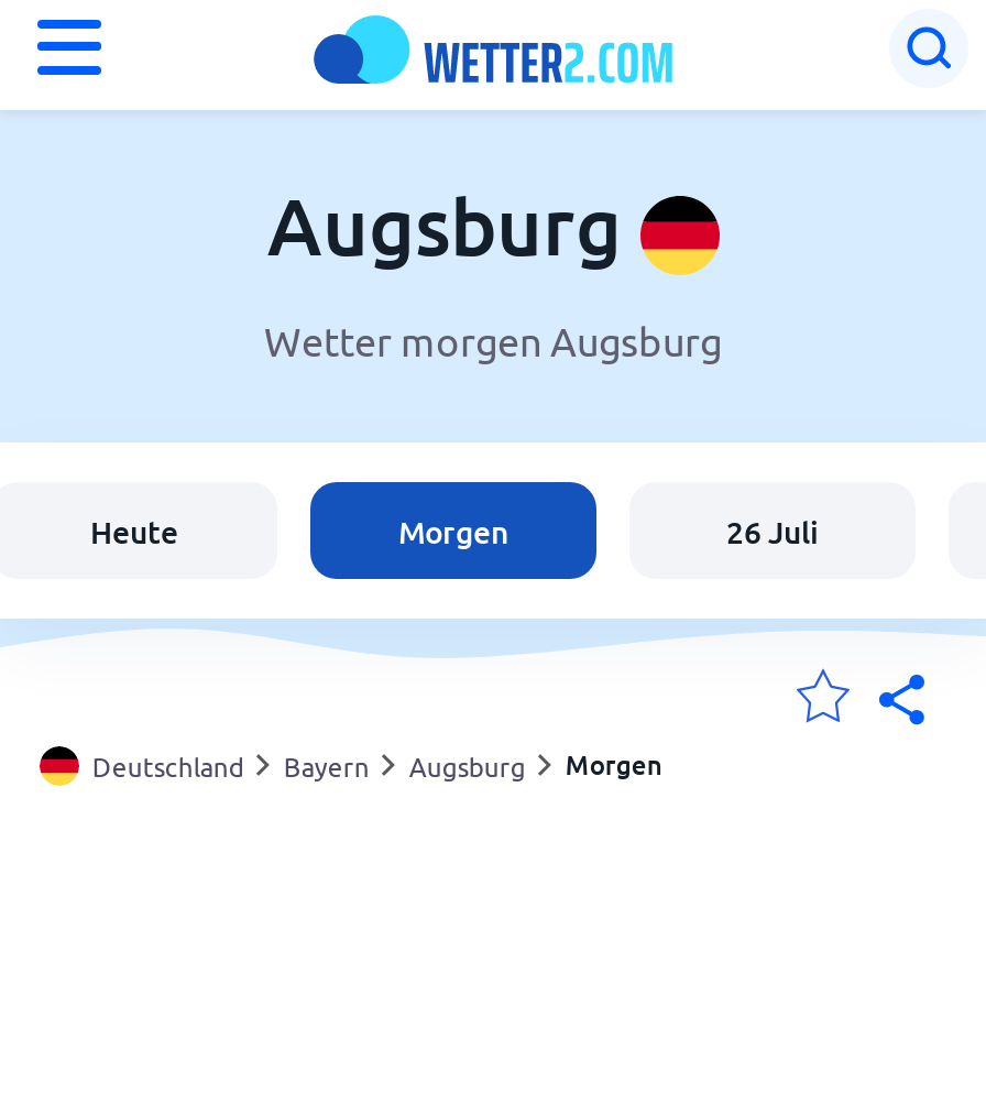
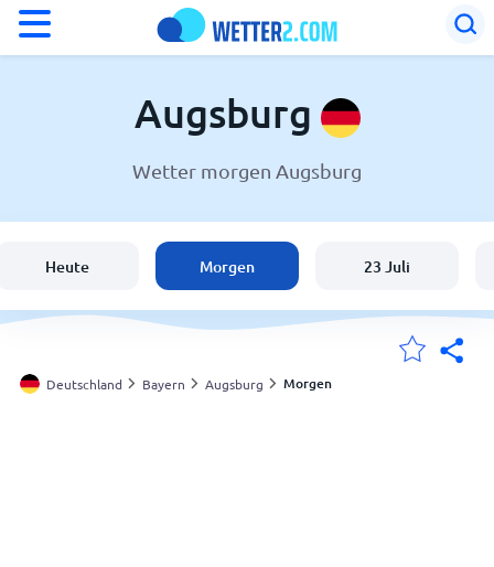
- 26 Juli
+ 23 Juli
